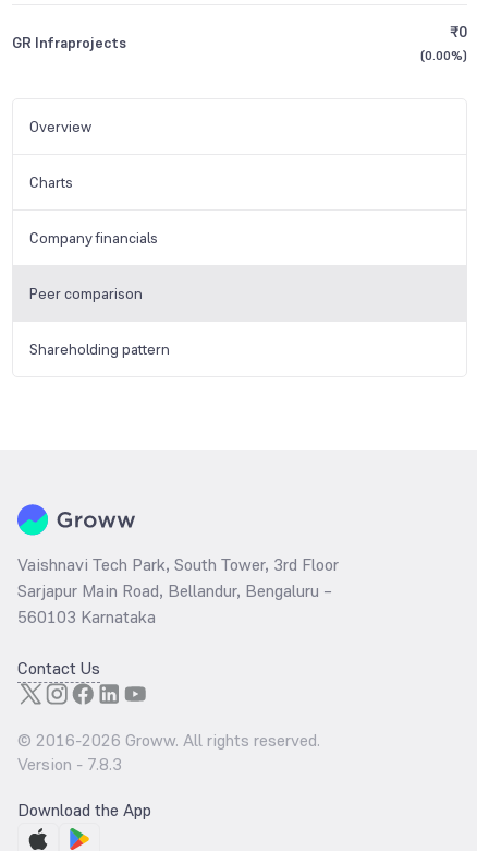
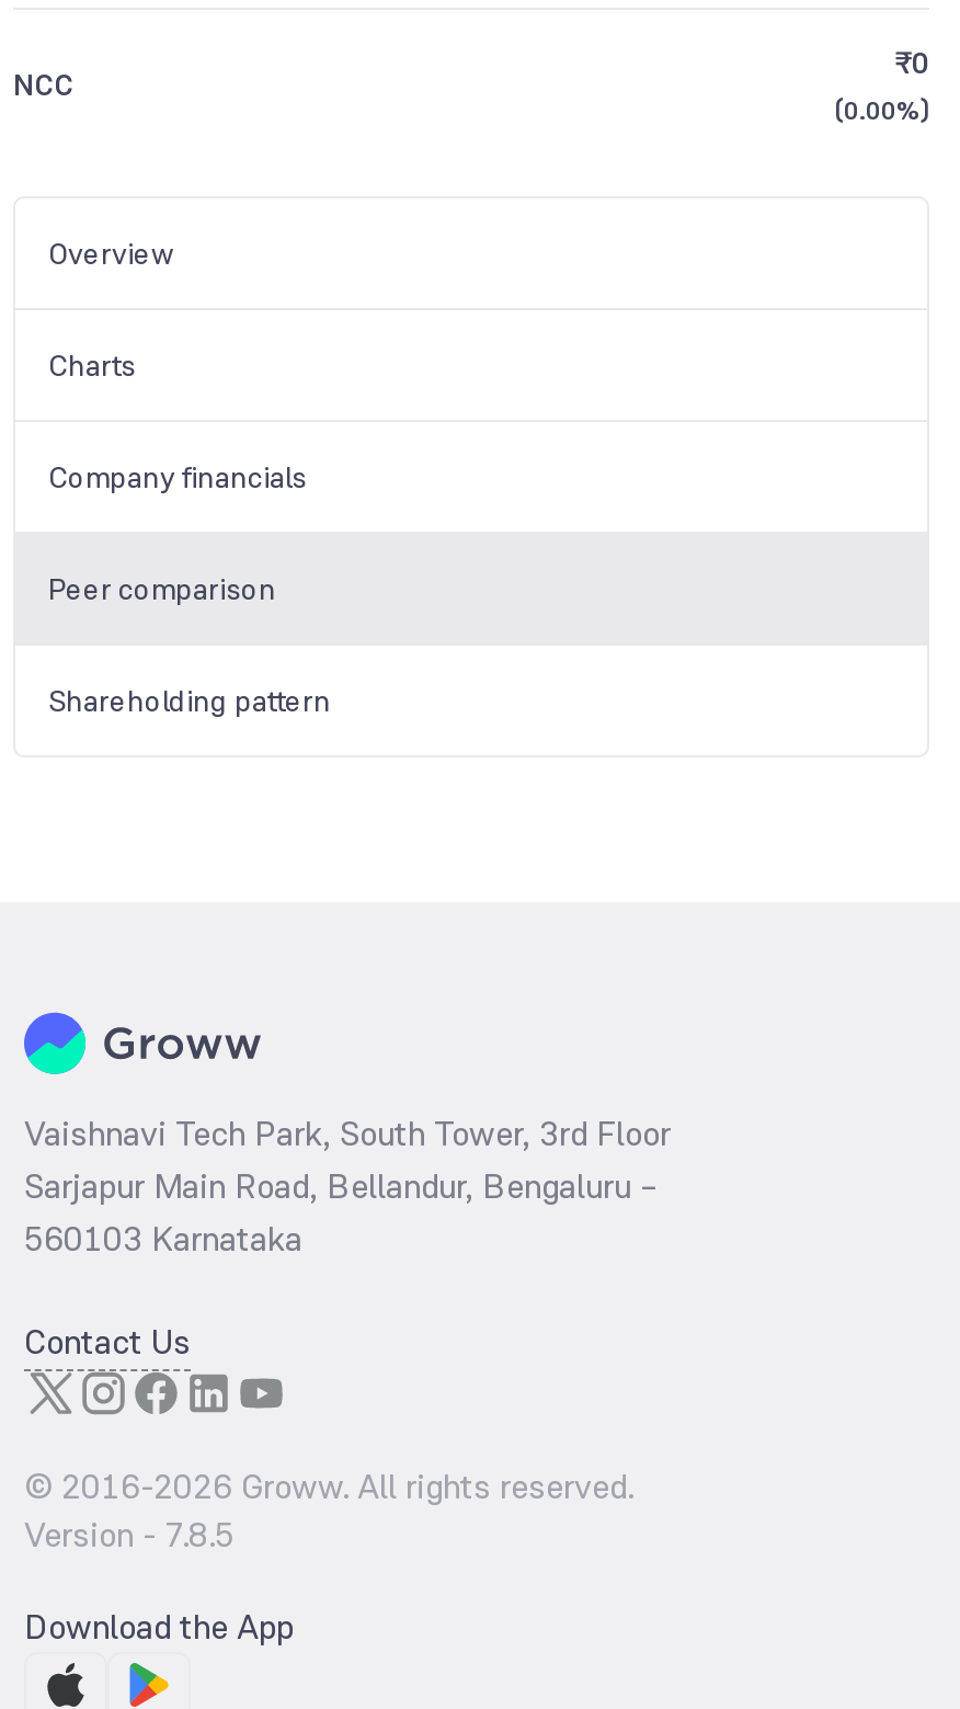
- GR Infraprojects
+ NCC

- Version - 7.8.3
+ Version - 7.8.5
